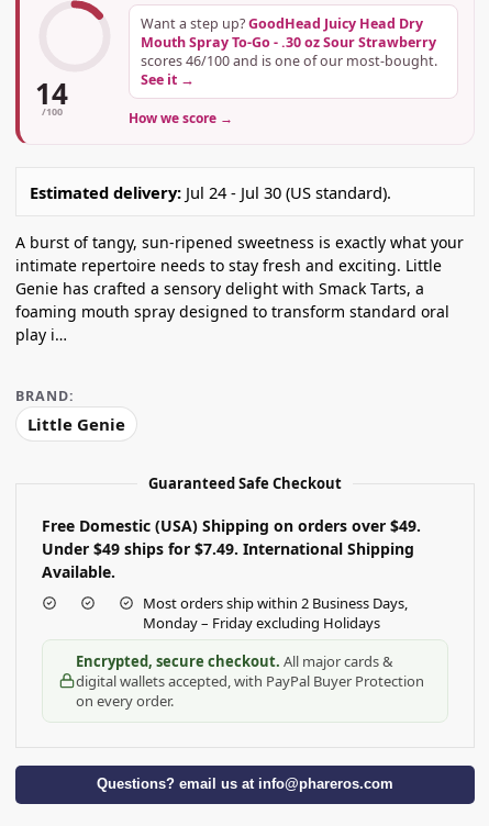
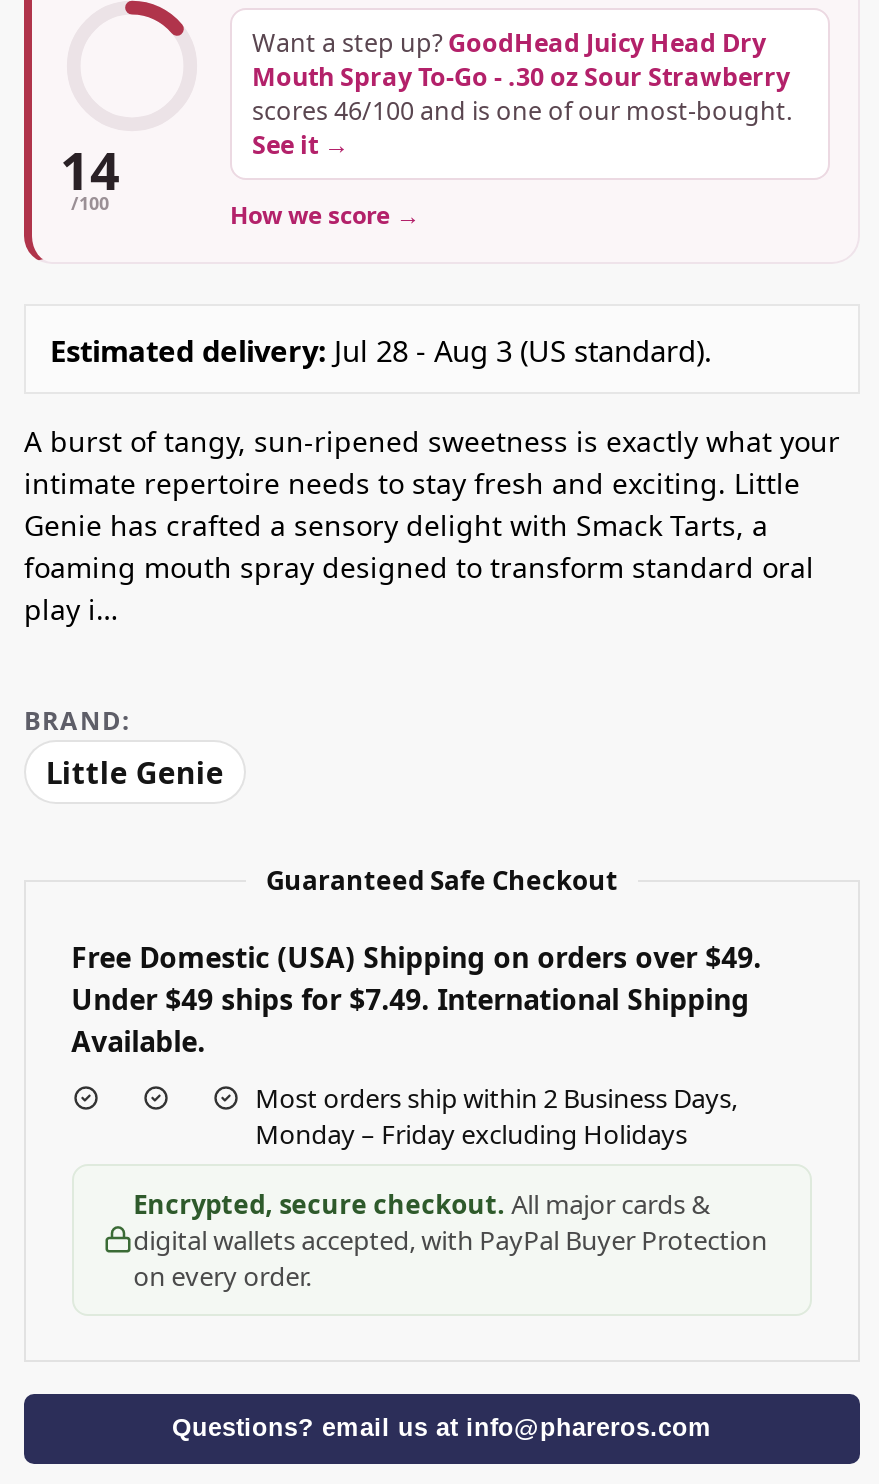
- Estimated delivery: Jul 24 - Jul 30 (US standard).
+ Estimated delivery: Jul 28 - Aug 3 (US standard).
